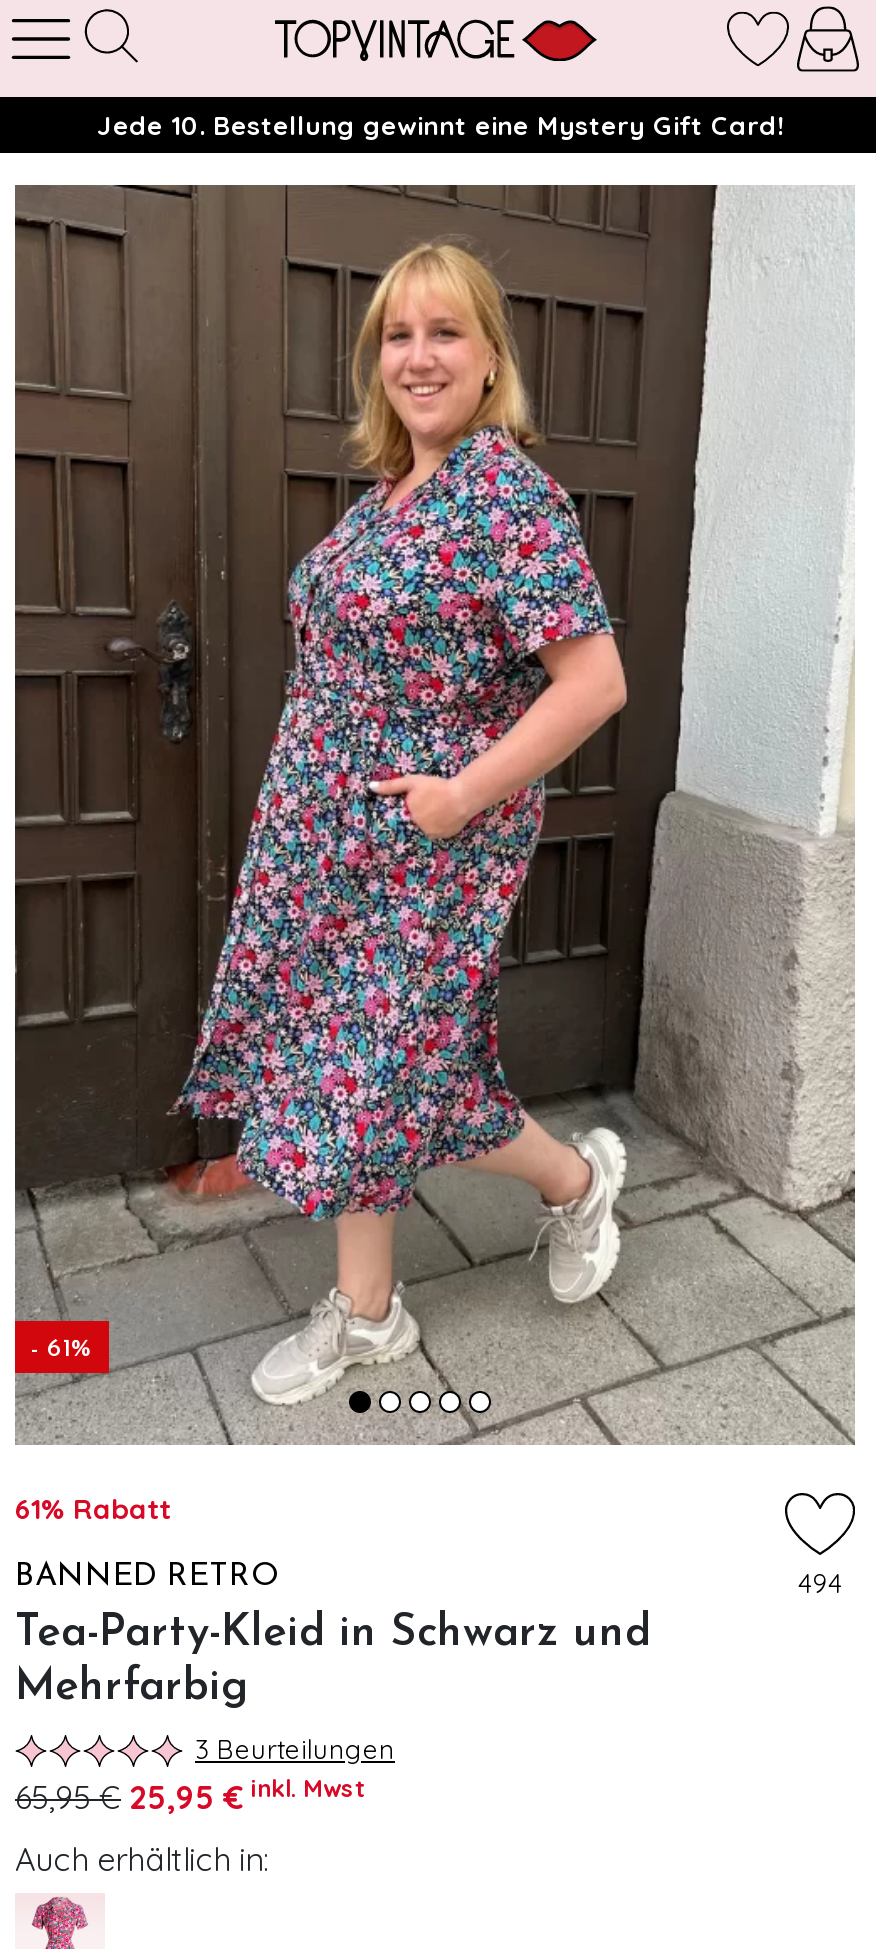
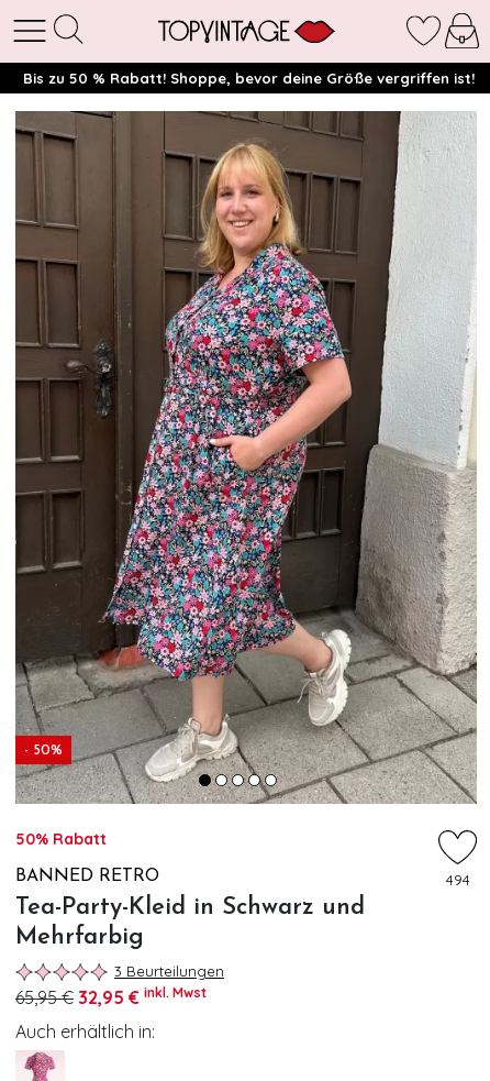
- Jede 10. Bestellung gewinnt eine Mystery Gift Card!
+ Bis zu 50 % Rabatt! Shoppe, bevor deine Größe vergriffen ist!

- - 61%
+ - 50%

- 61% Rabatt
+ 50% Rabatt

- 65,95 € 25,95 €inkl. Mwst
+ 65,95 € 32,95 €inkl. Mwst
